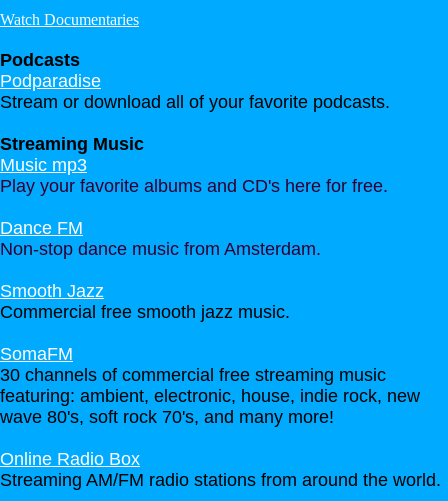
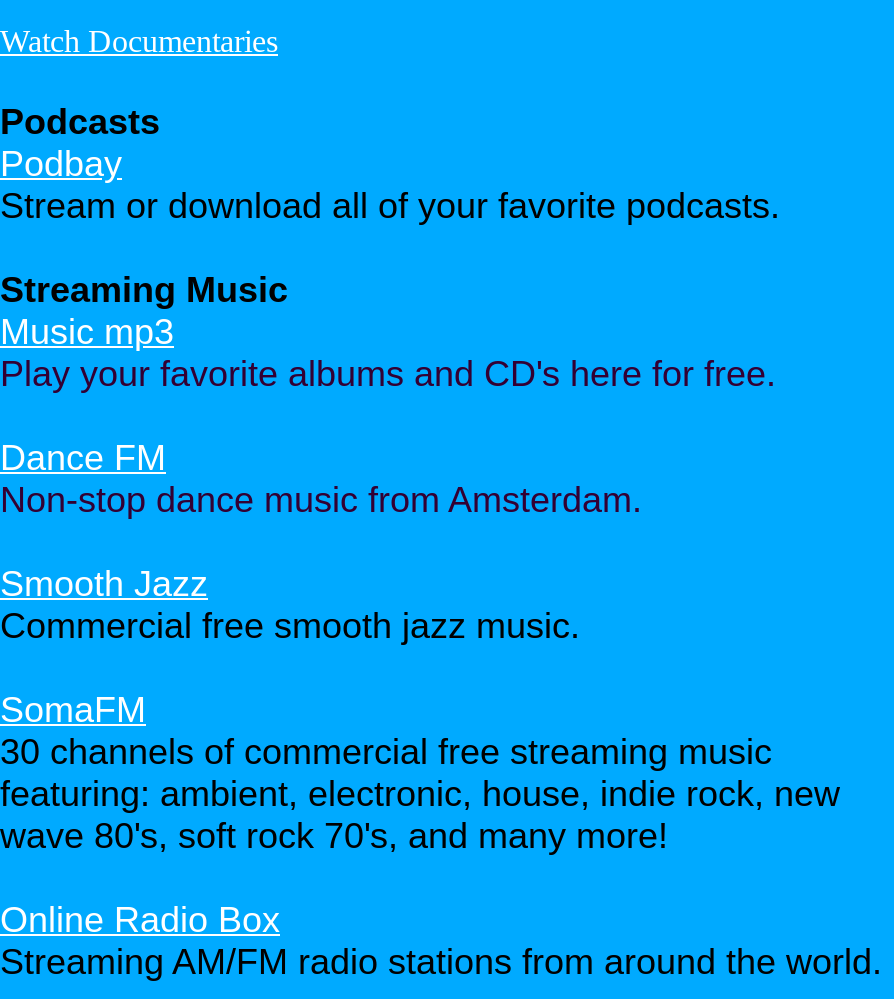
- Podparadise
+ Podbay
